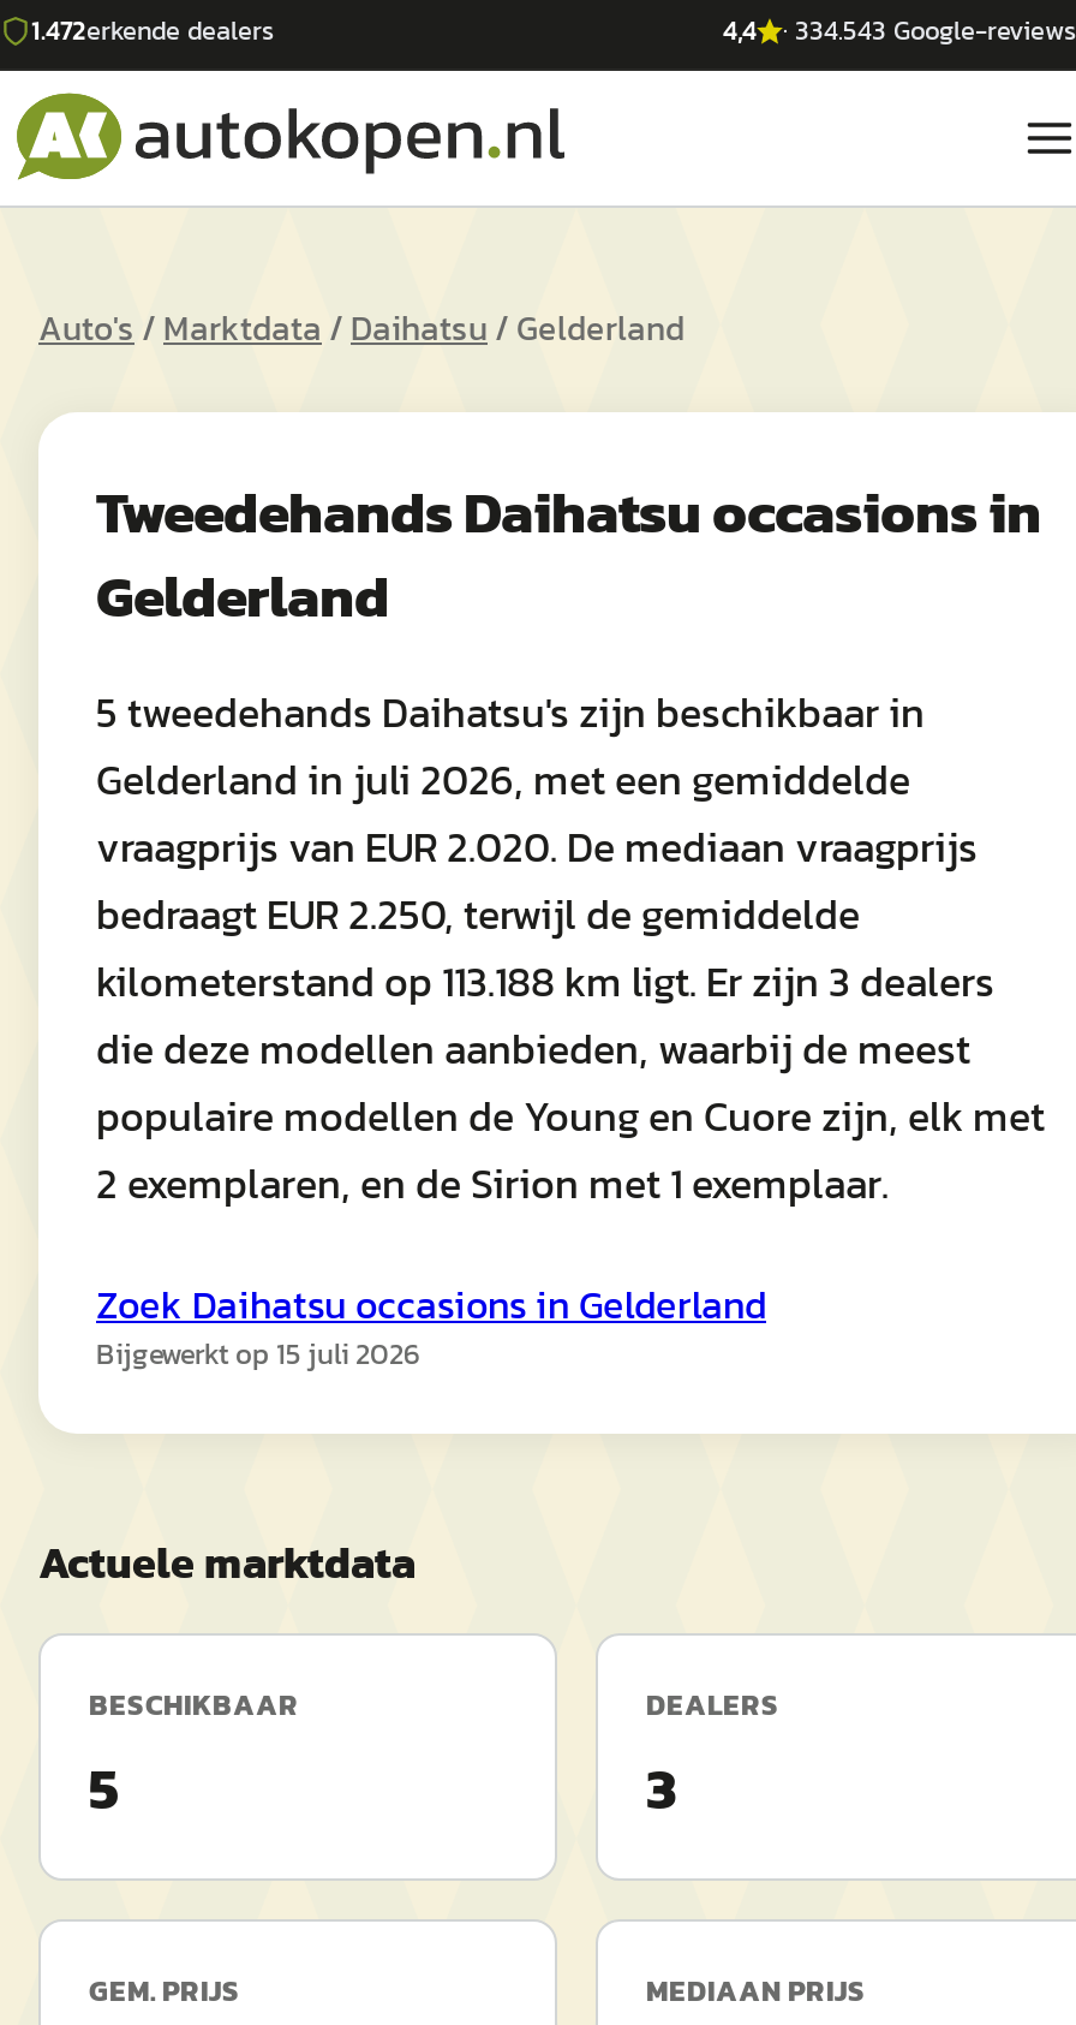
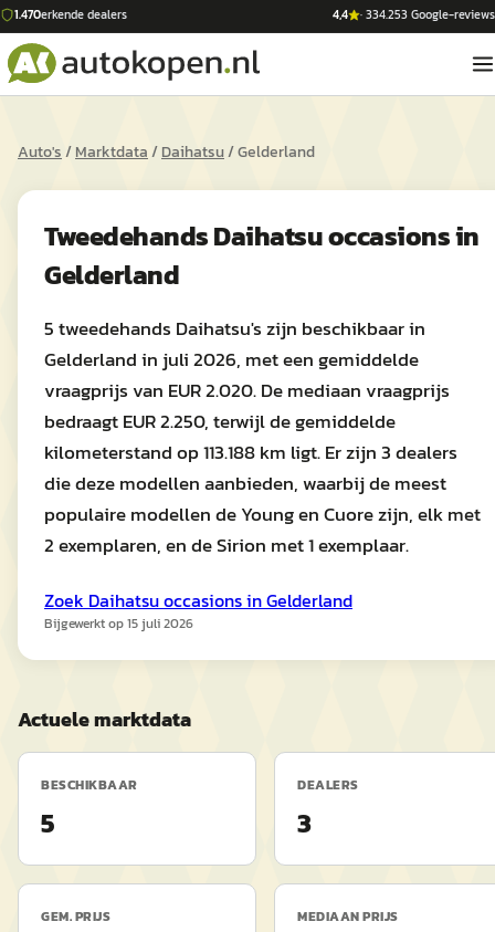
- 1.472erkende dealers
+ 1.470erkende dealers

- · 334.543 Google-reviews
+ · 334.253 Google-reviews
